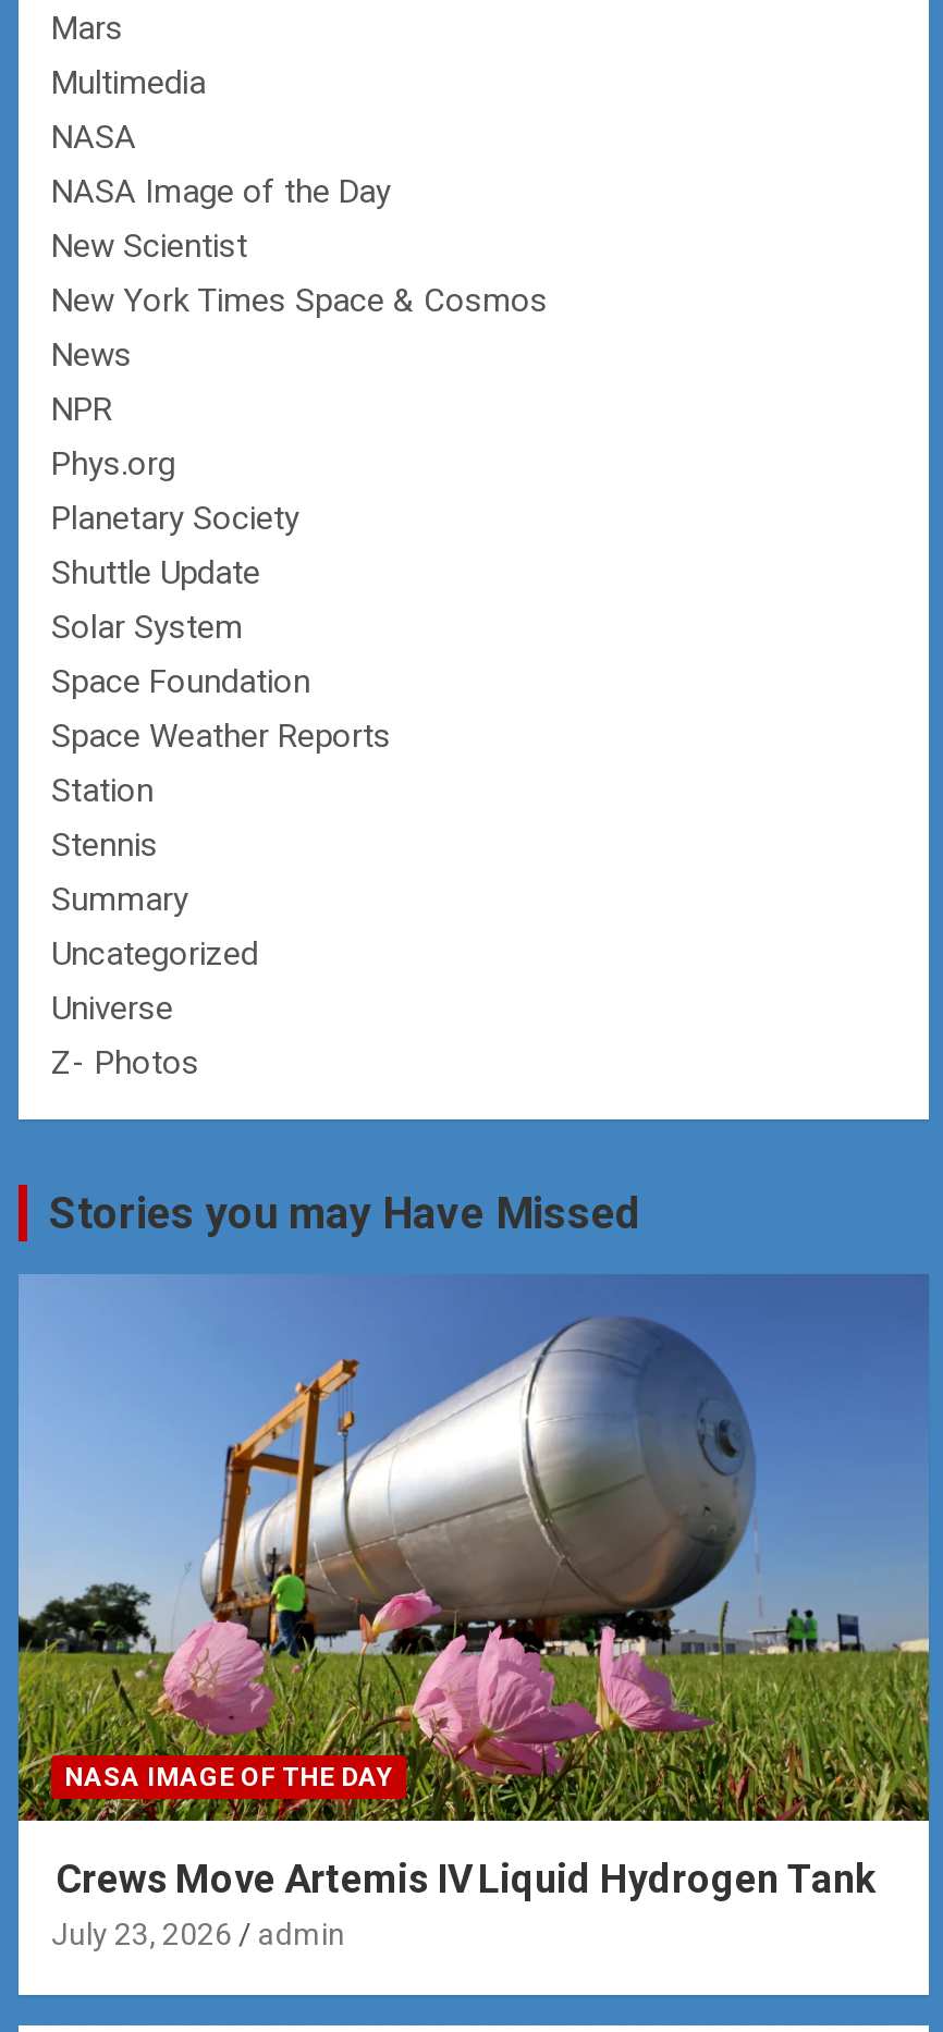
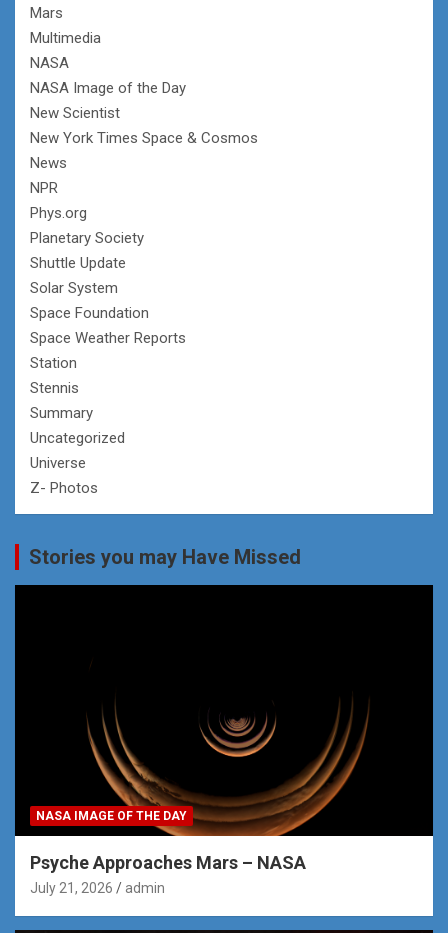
- [image]
- Crews Move Artemis IV Liquid Hydrogen Tank
- July 23, 2026
+ [image]
+ Psyche Approaches Mars – NASA
+ July 21, 2026
